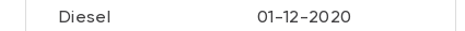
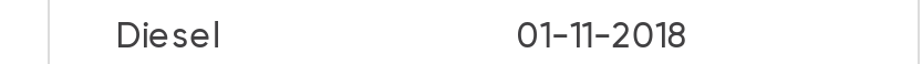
- 01-12-2020
+ 01-11-2018
